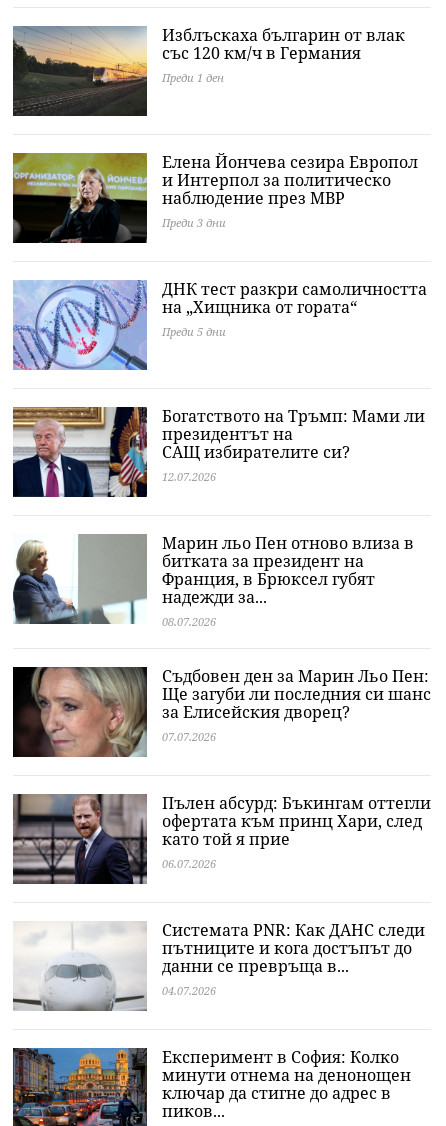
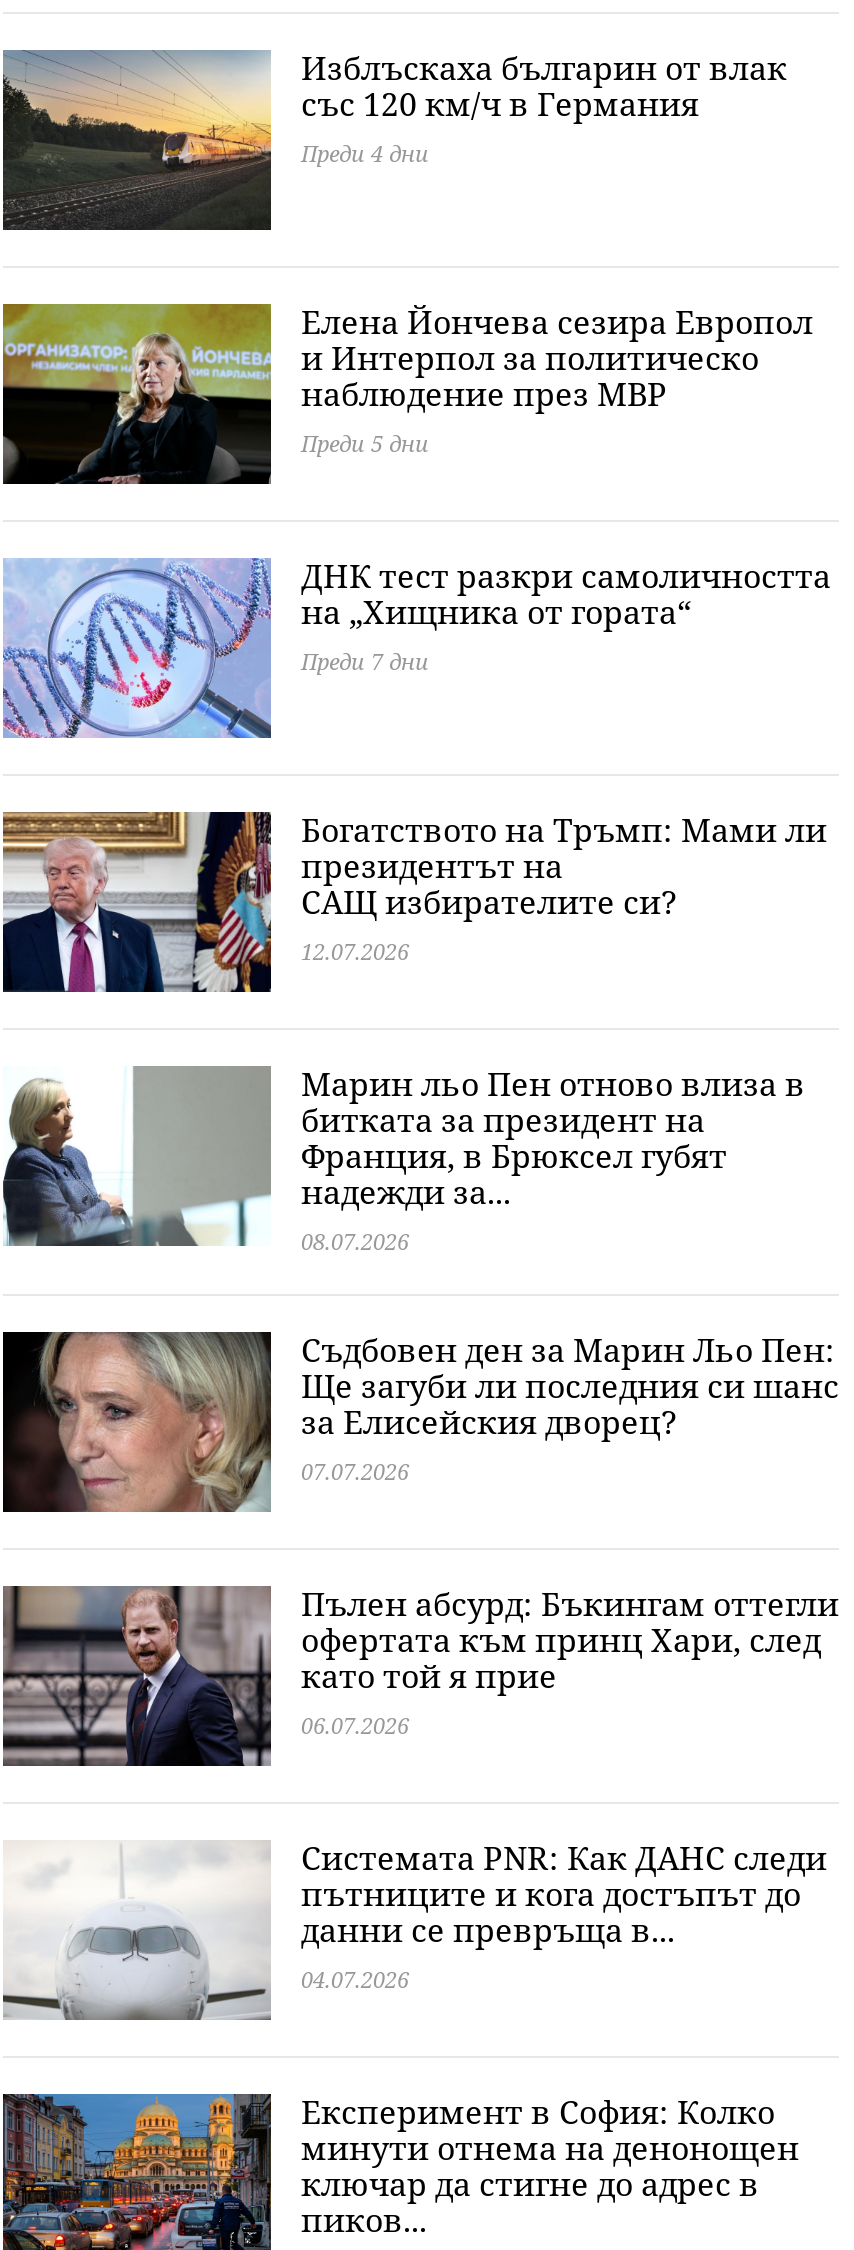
- Преди 1 ден
+ Преди 4 дни

- Преди 3 дни
+ Преди 5 дни

- Преди 5 дни
+ Преди 7 дни
